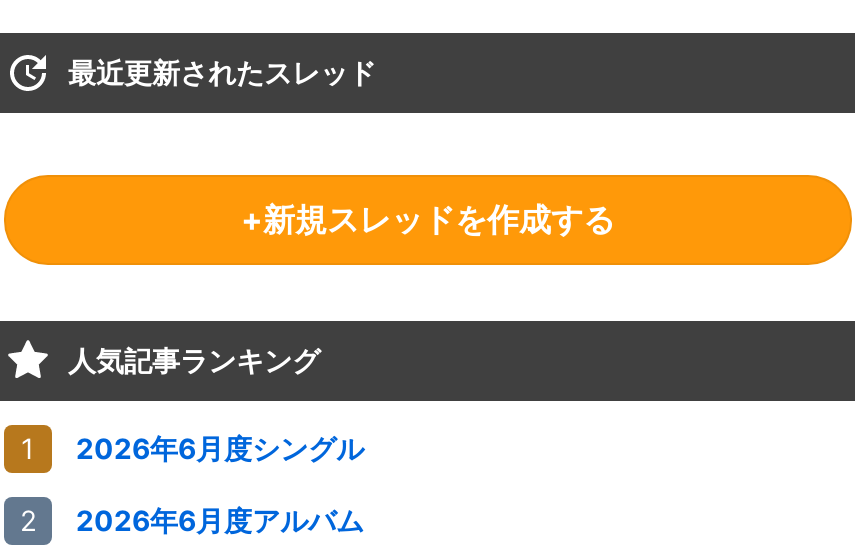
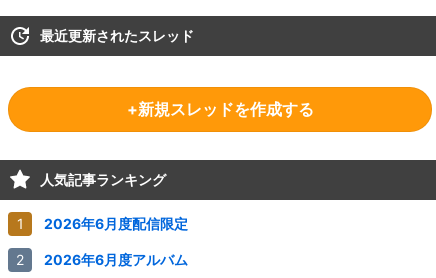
- 2026年6月度シングル
+ 2026年6月度配信限定
